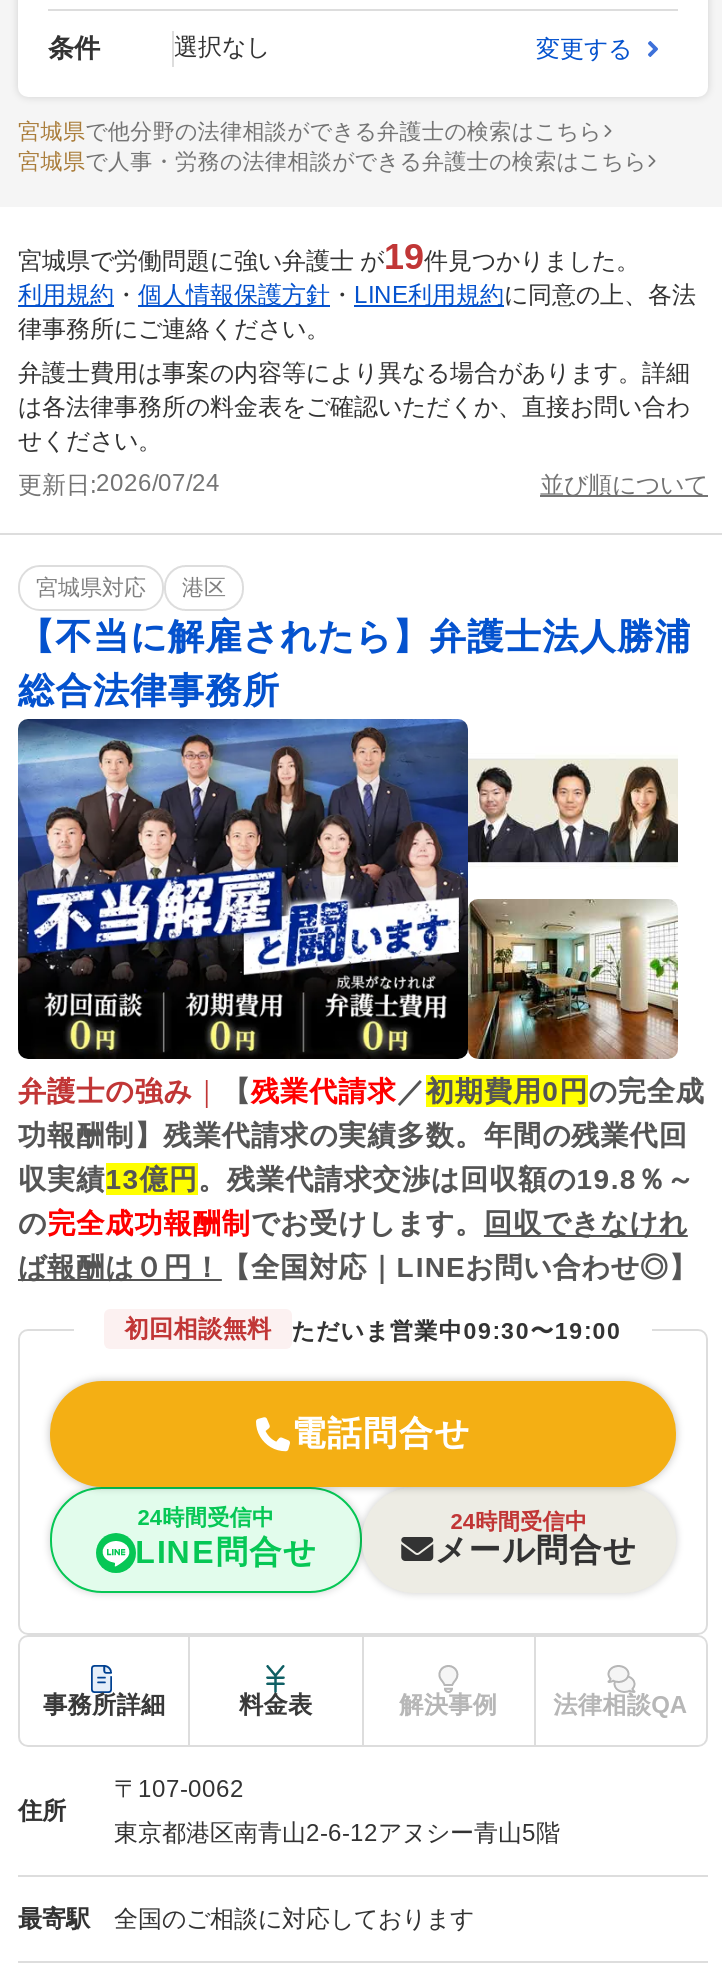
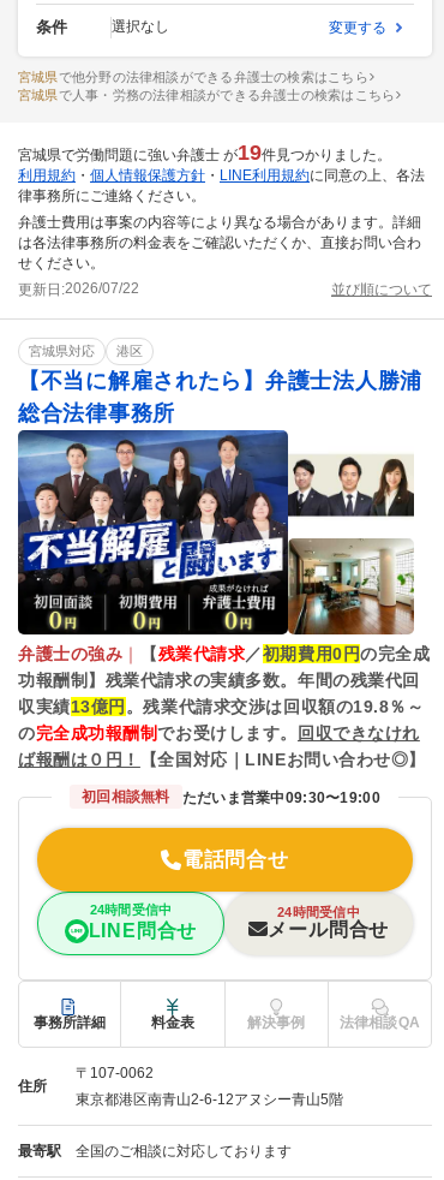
- 更新日: 2026/07/24
+ 更新日: 2026/07/22
